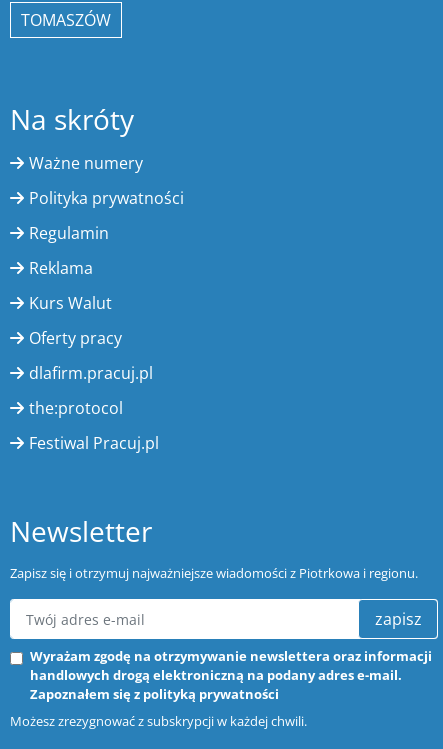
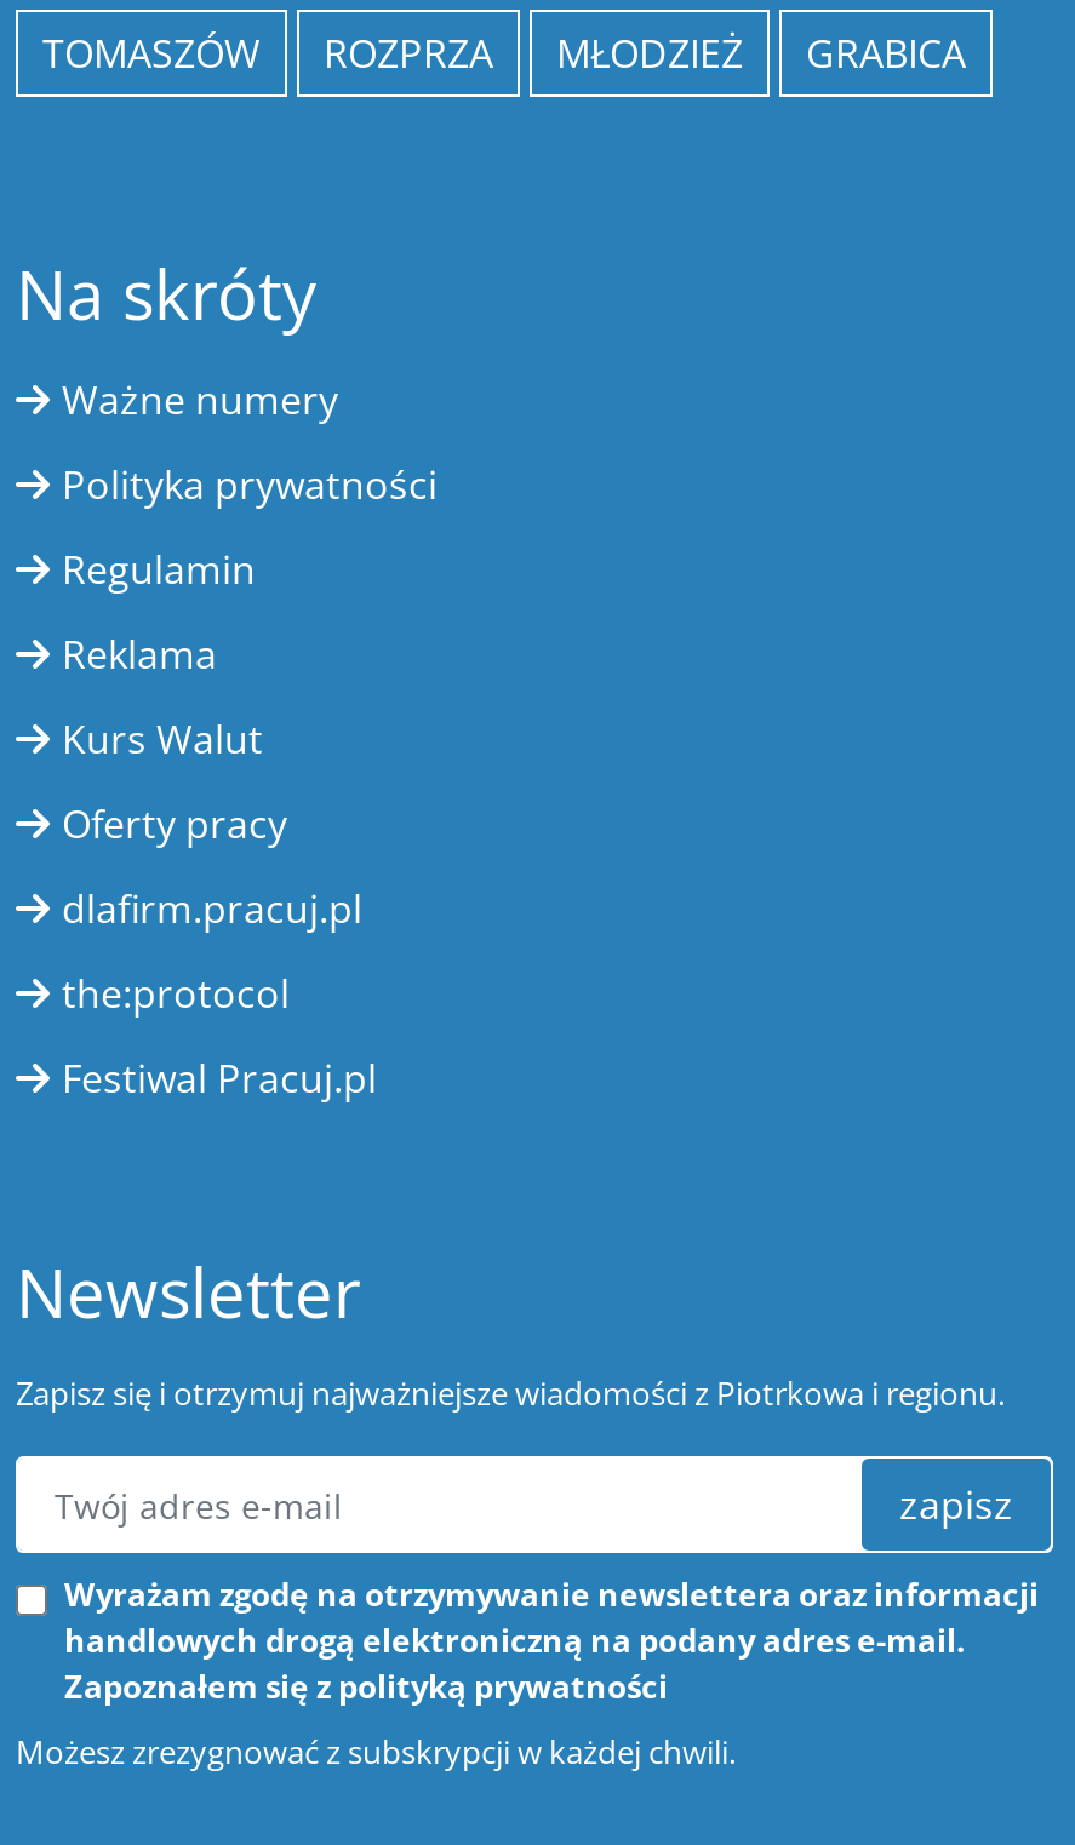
+ ROZPRZA
+ MŁODZIEŻ
+ GRABICA
